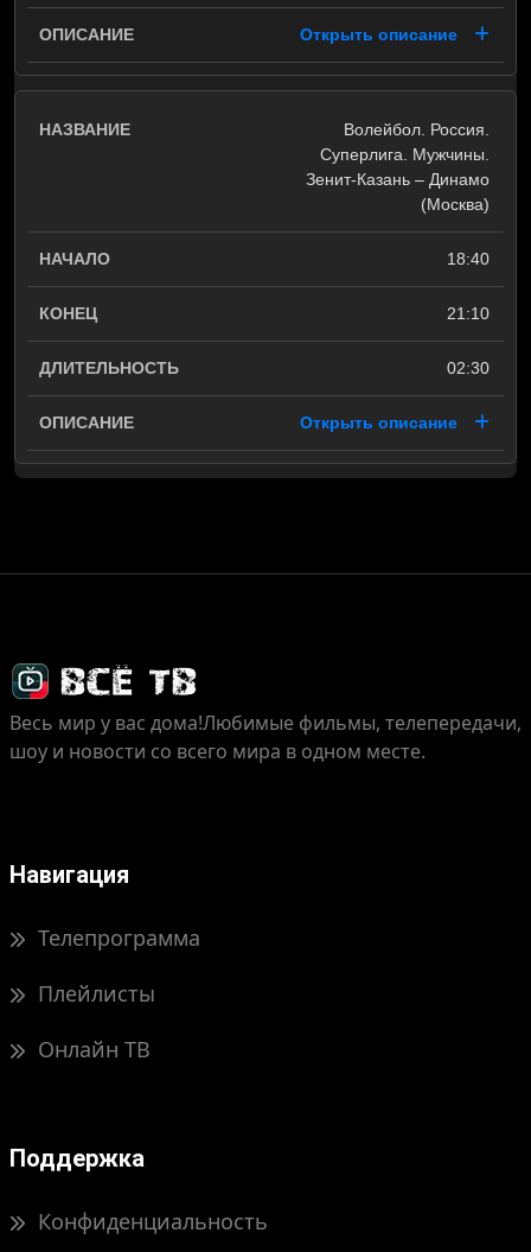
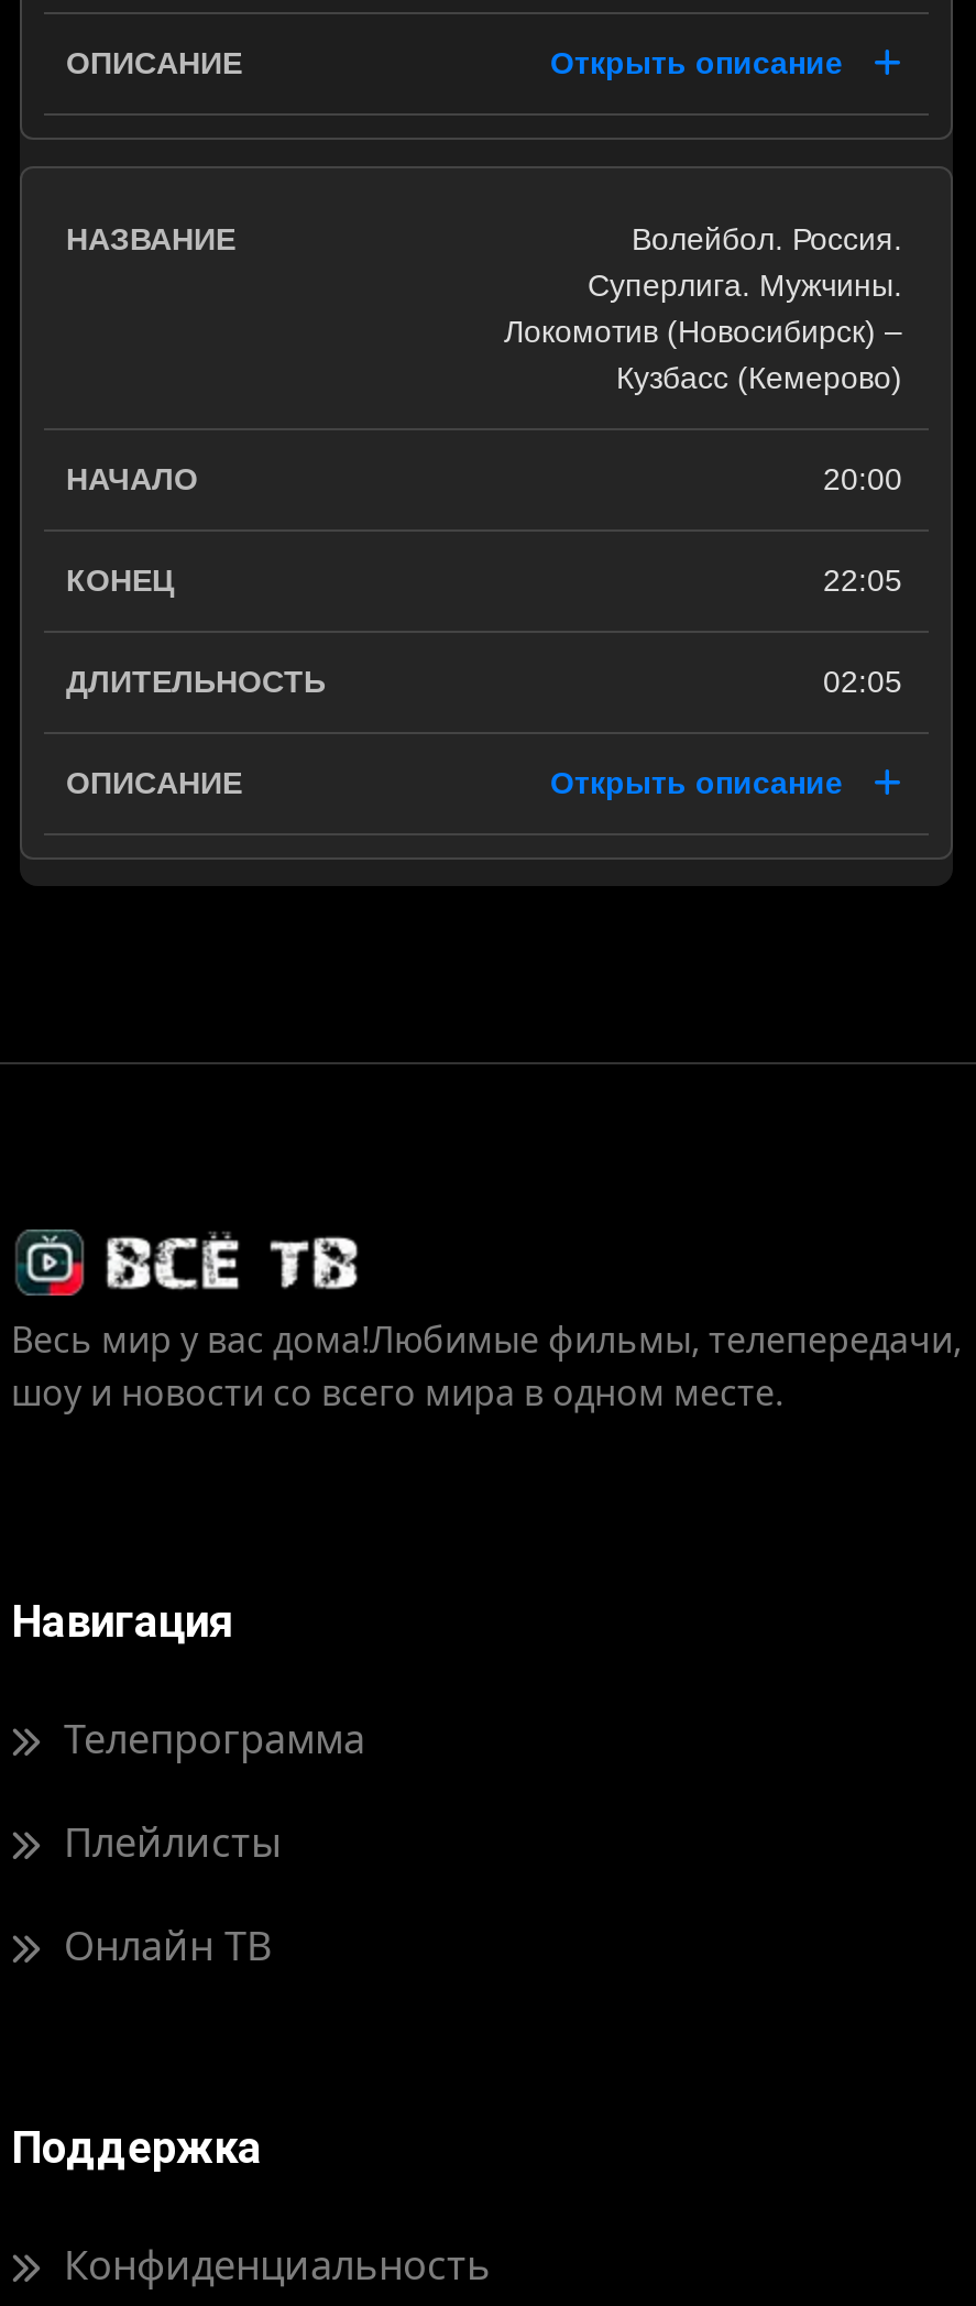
- Зенит-Казань – Динамо
- (Москва)
+ Локомотив (Новосибирск) –
+ Кузбасс (Кемерово)

- 18:40
+ 20:00

- 21:10
+ 22:05

- 02:30
+ 02:05
